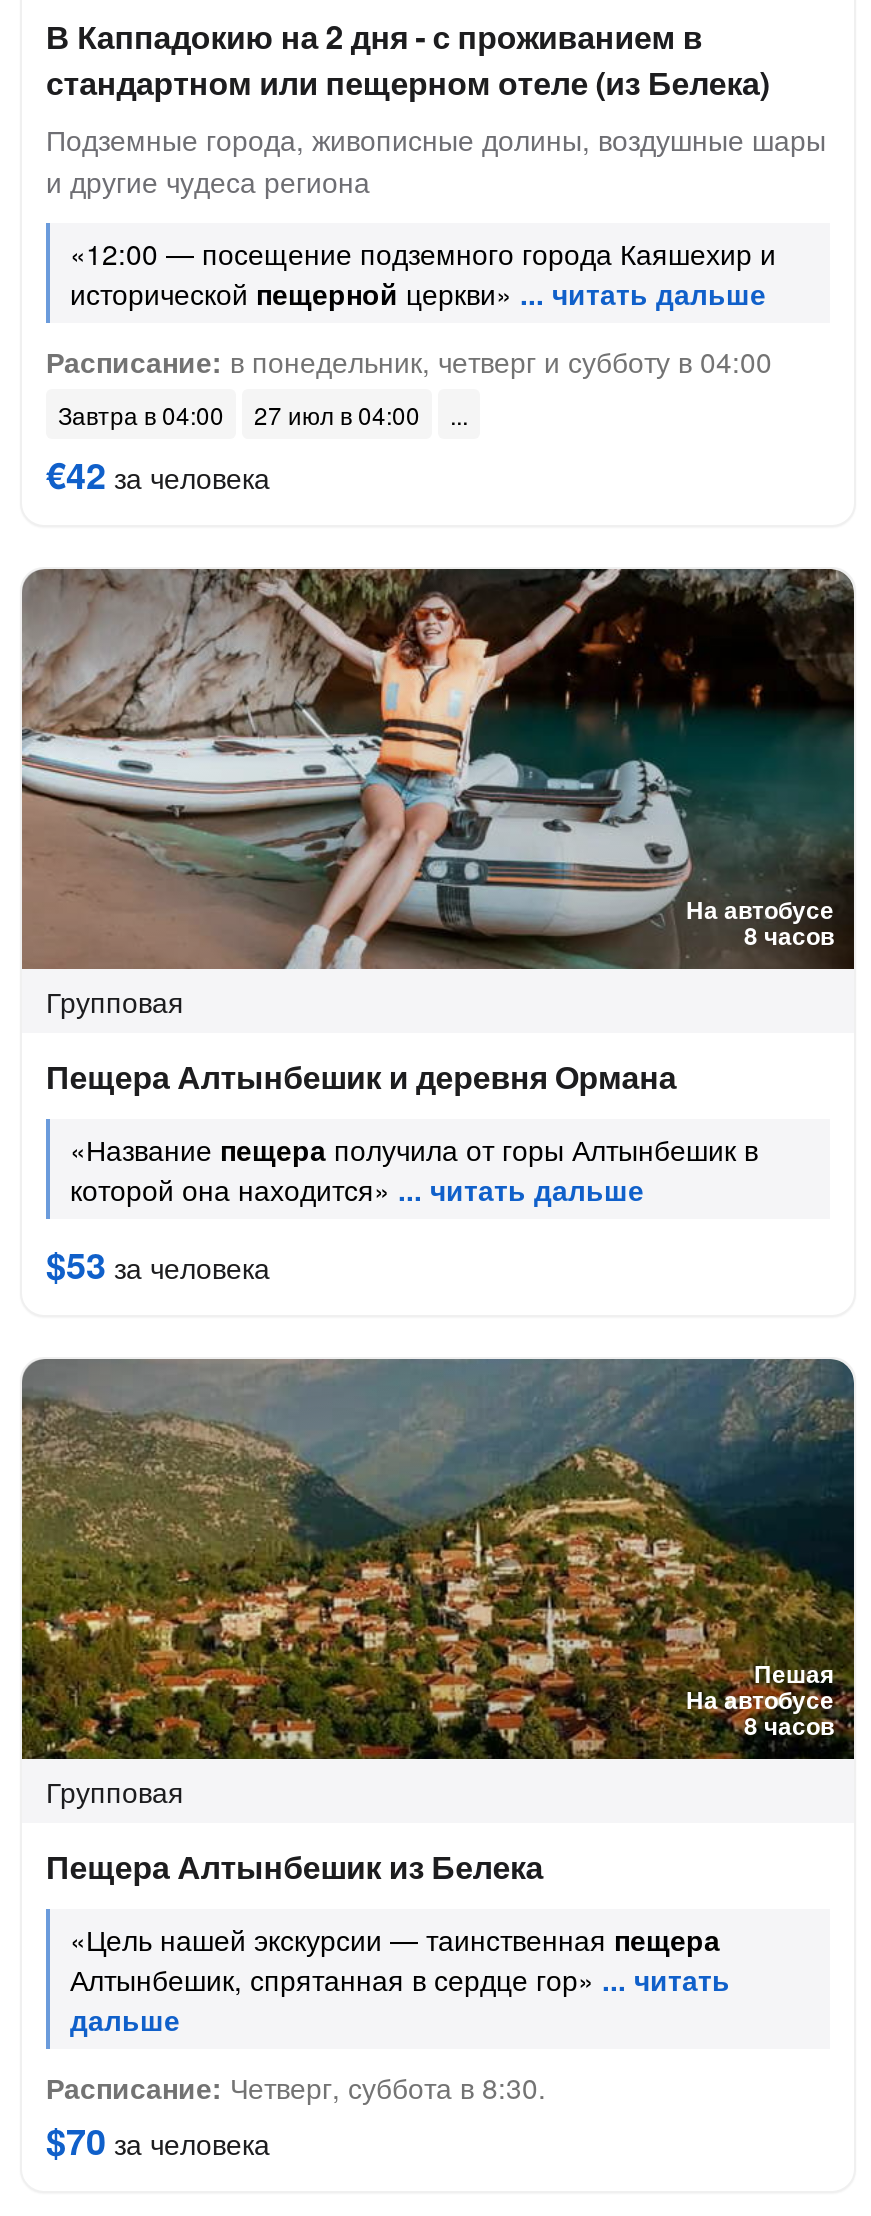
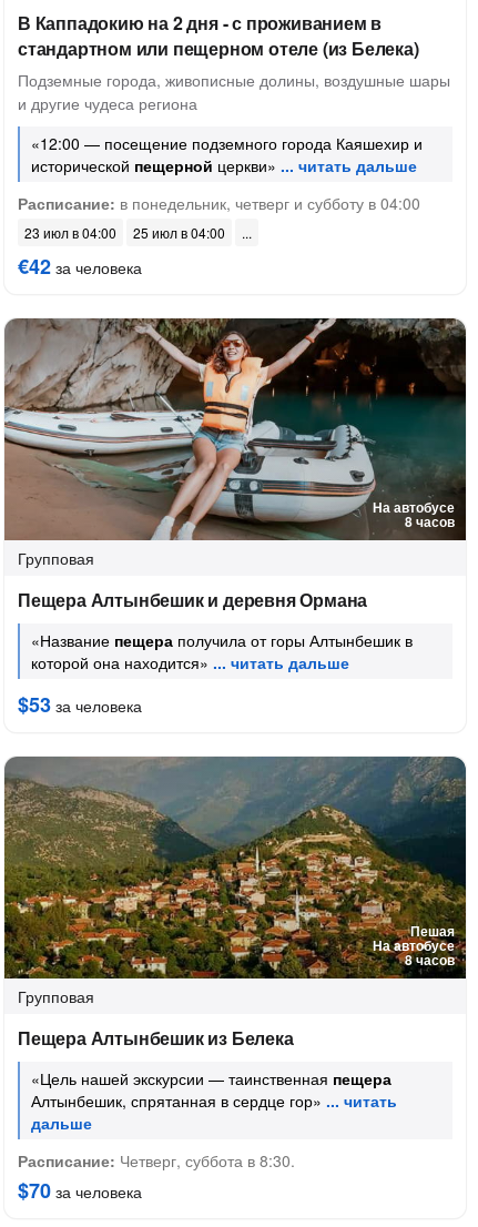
- Завтра в 04:00
- 27 июл в 04:00
+ 23 июл в 04:00
+ 25 июл в 04:00
